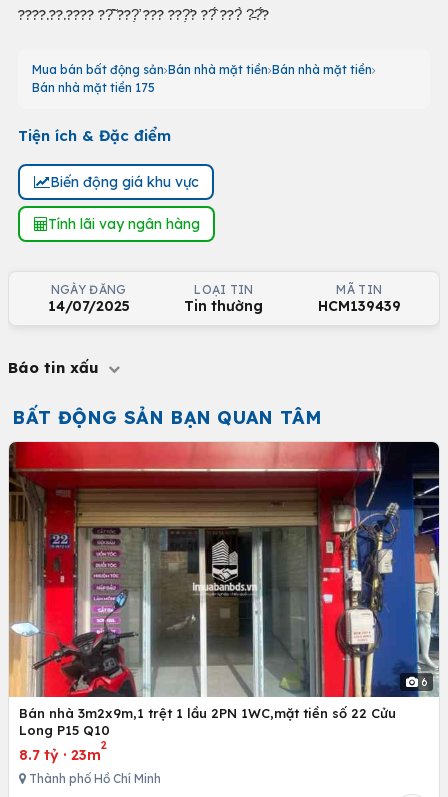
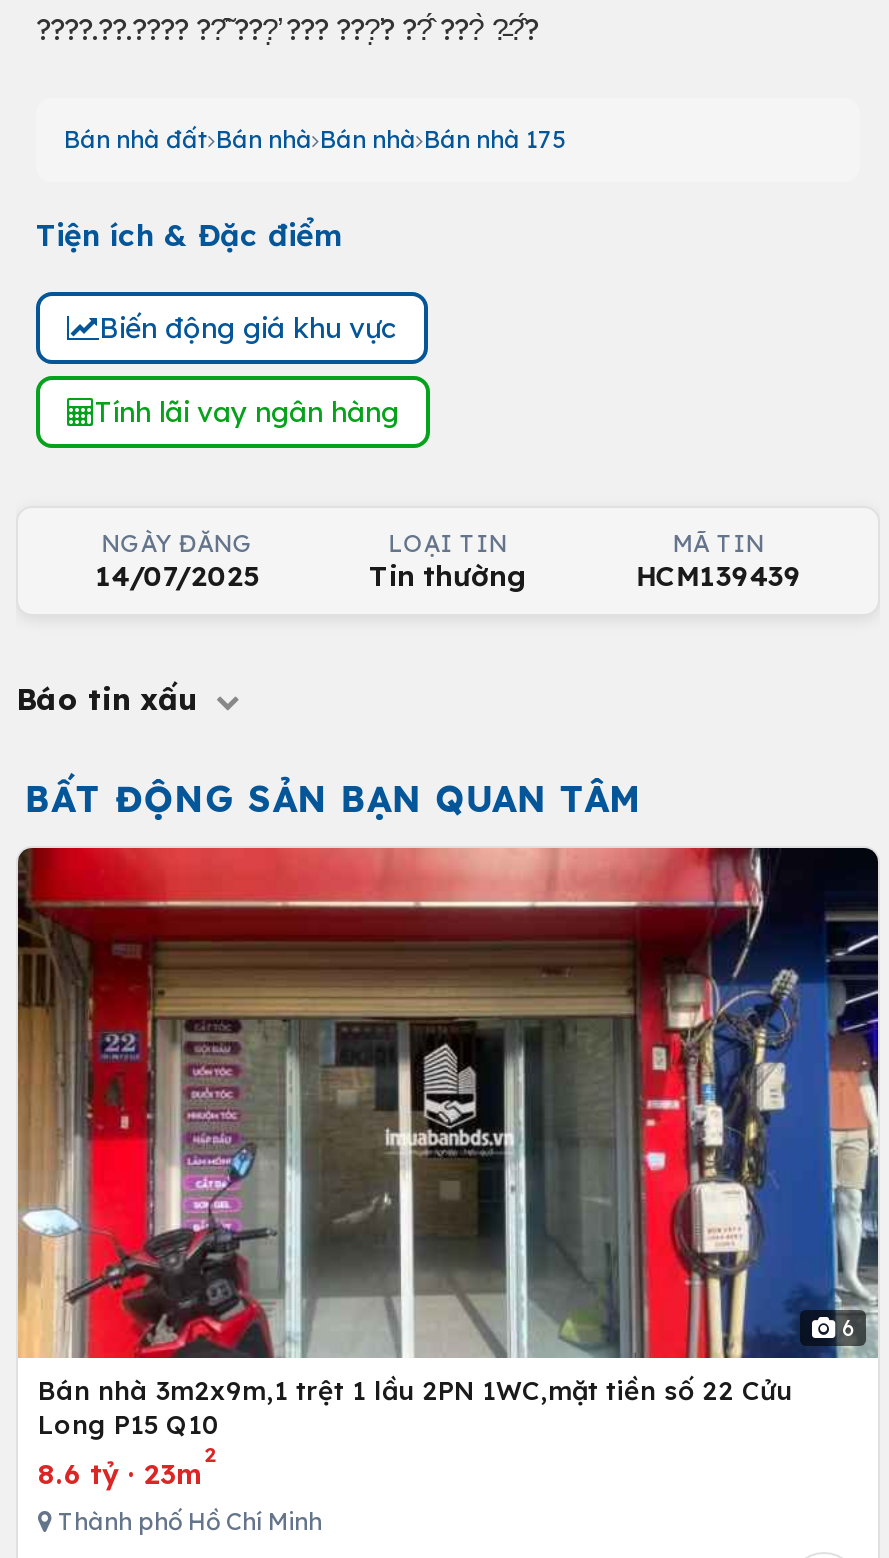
- Mua bán bất động sản Bán nhà mặt tiền Bán nhà mặt tiền
- Bán nhà mặt tiền 175
+ Bán nhà đất Bán nhà Bán nhà Bán nhà 175

- 8.7 tỷ · 23m
+ 8.6 tỷ · 23m
